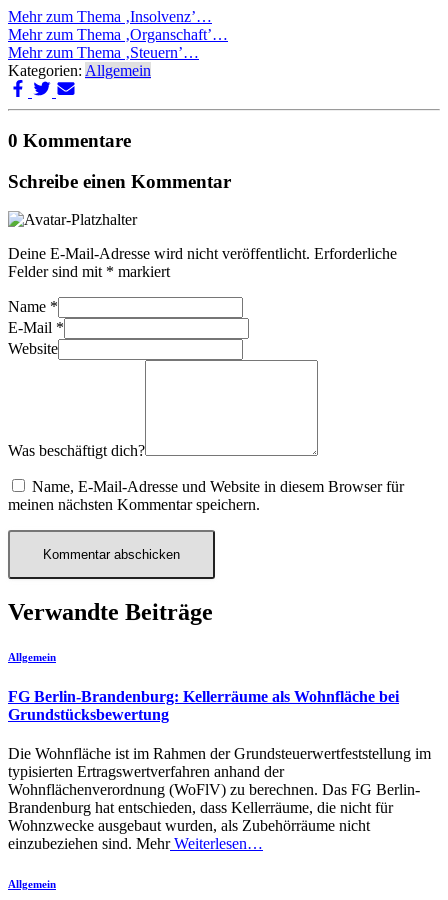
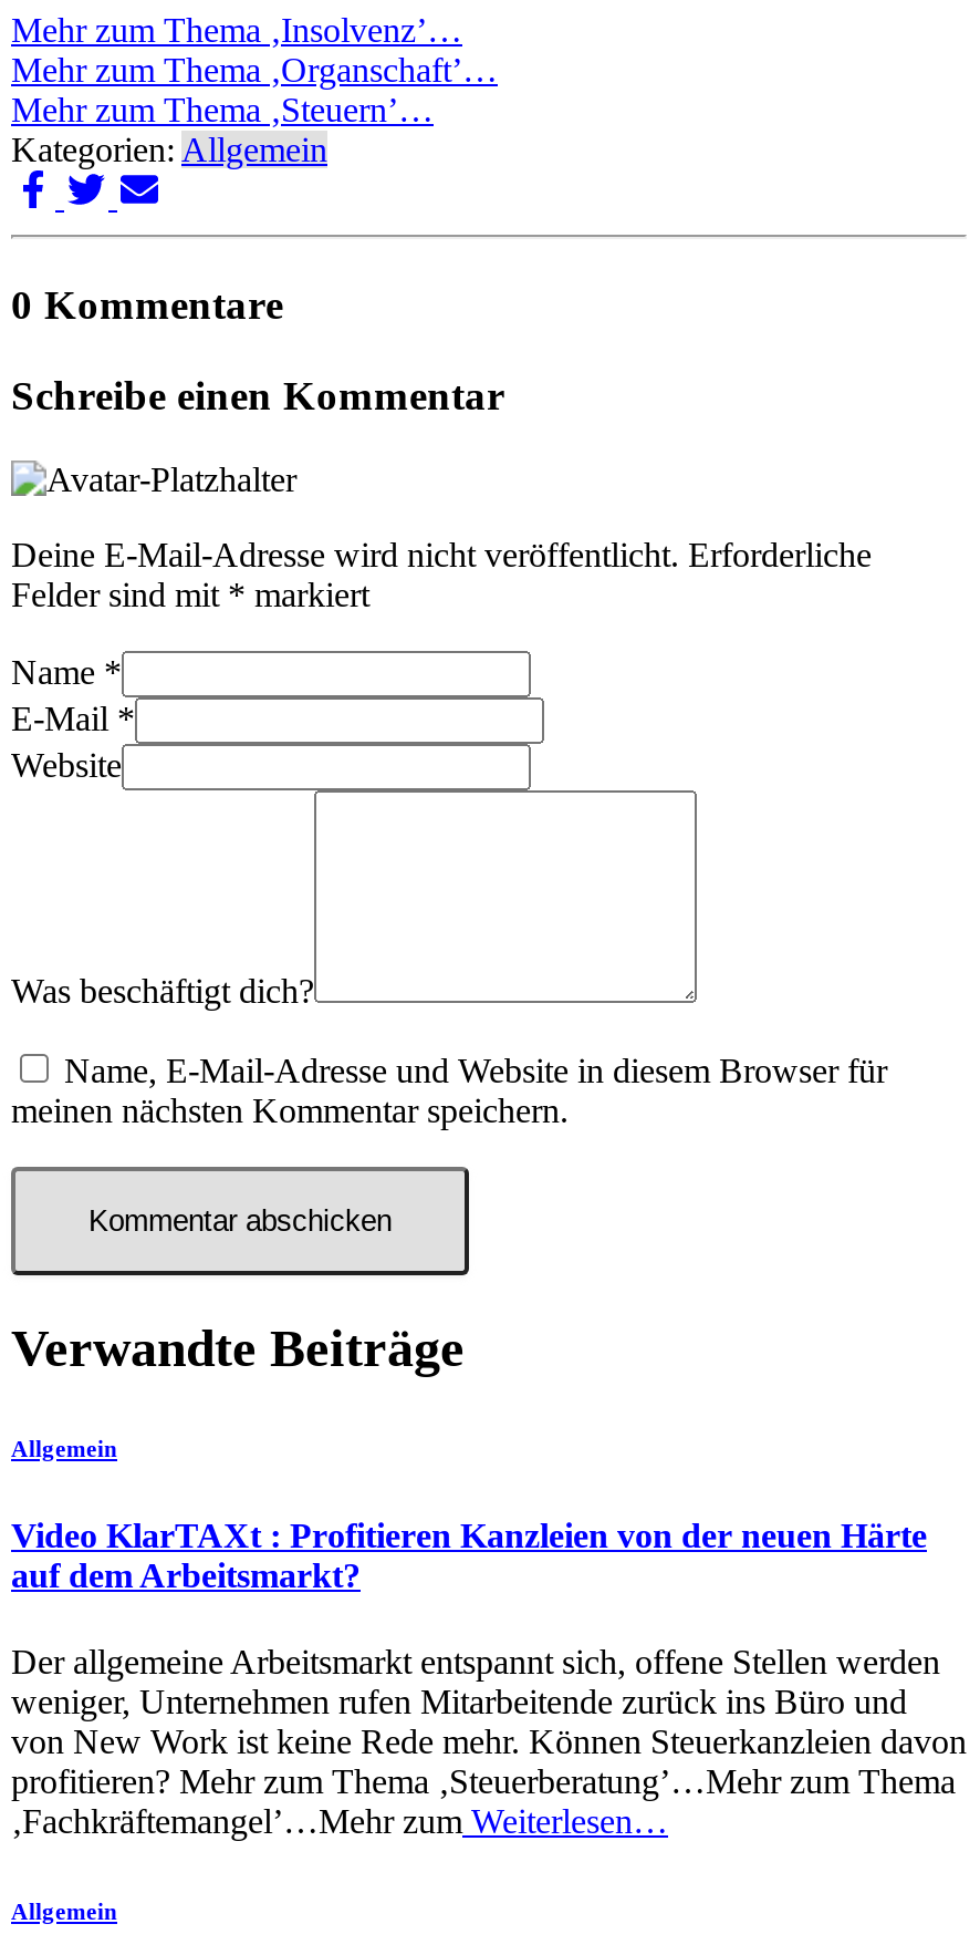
- FG Berlin-Brandenburg: Kellerräume als Wohnfläche bei
- Grundstücksbewertung
+ Video KlarTAXt : Profitieren Kanzleien von der neuen Härte
+ auf dem Arbeitsmarkt?

- Die Wohnfläche ist im Rahmen der Grundsteuerwertfeststellung im
- typisierten Ertragswertverfahren anhand der
- Wohnflächenverordnung (WoFlV) zu berechnen. Das FG Berlin-
- Brandenburg hat entschieden, dass Kellerräume, die nicht für
- Wohnzwecke ausgebaut wurden, als Zubehörräume nicht
- einzubeziehen sind. Mehr Weiterlesen…
+ Der allgemeine Arbeitsmarkt entspannt sich, offene Stellen werden
+ weniger, Unternehmen rufen Mitarbeitende zurück ins Büro und
+ von New Work ist keine Rede mehr. Können Steuerkanzleien davon
+ profitieren? Mehr zum Thema ‚Steuerberatung’…Mehr zum Thema
+ ‚Fachkräftemangel’…Mehr zum Weiterlesen…
